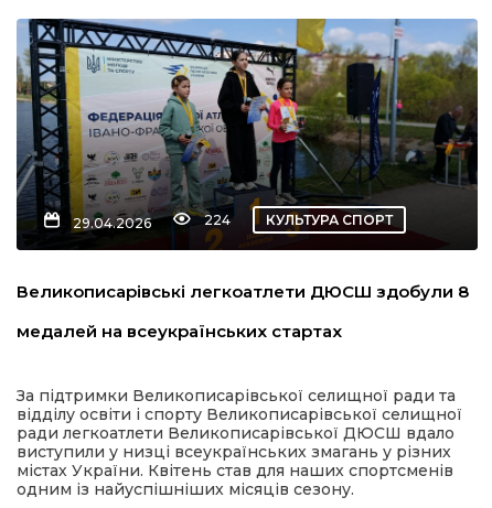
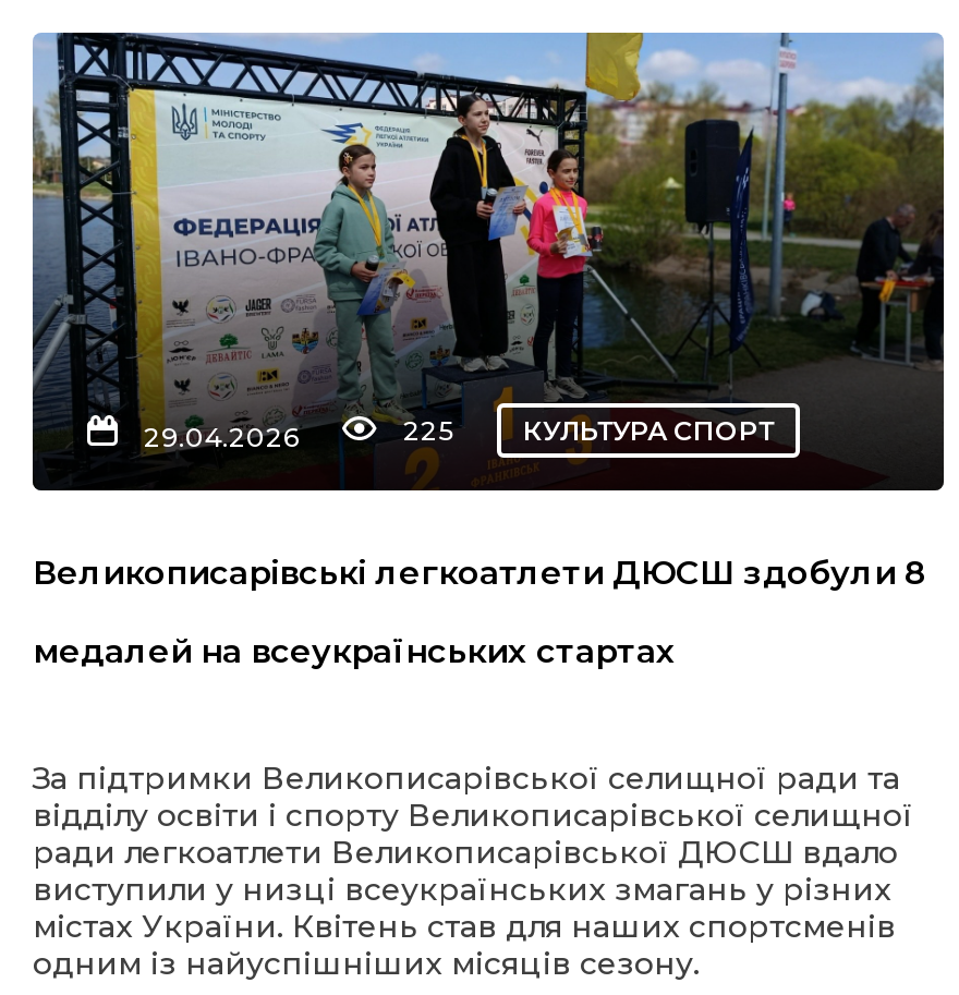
- 224
+ 225
